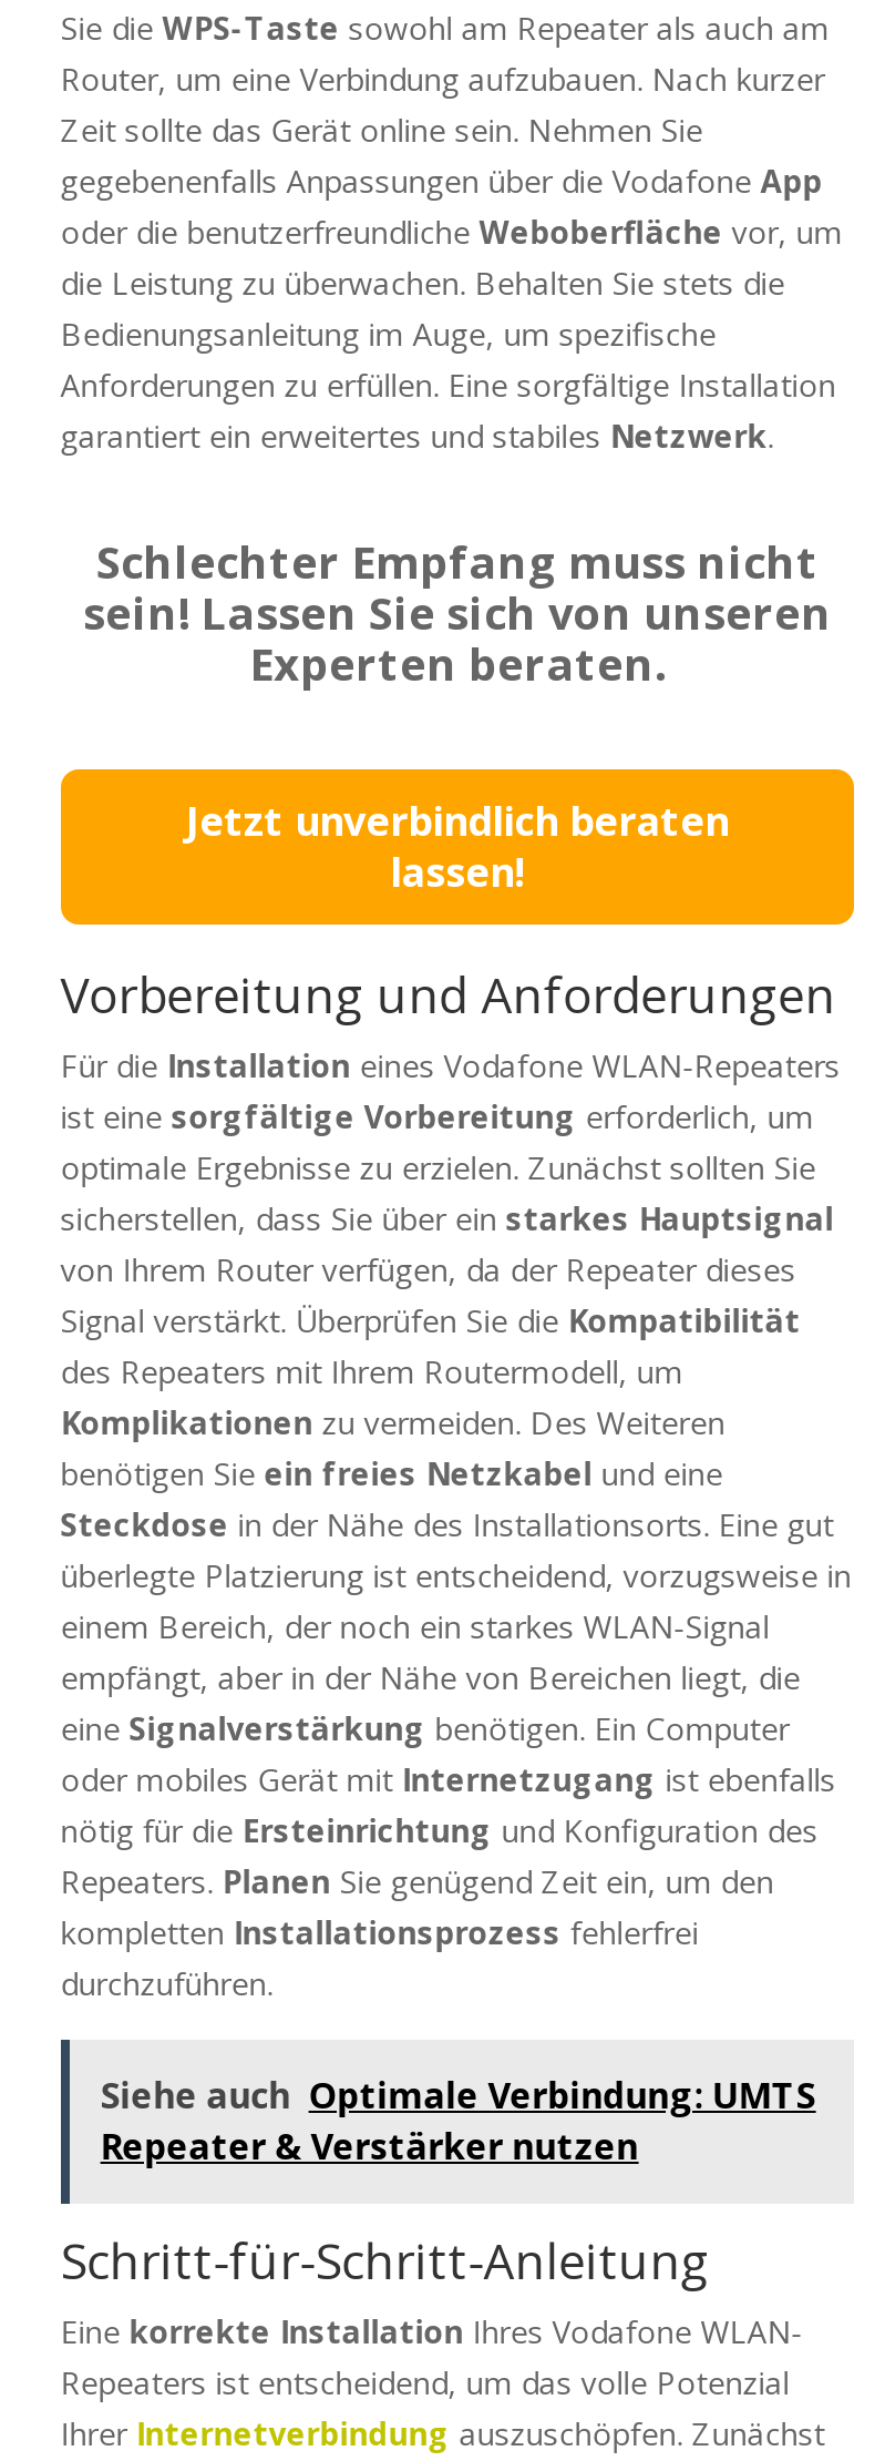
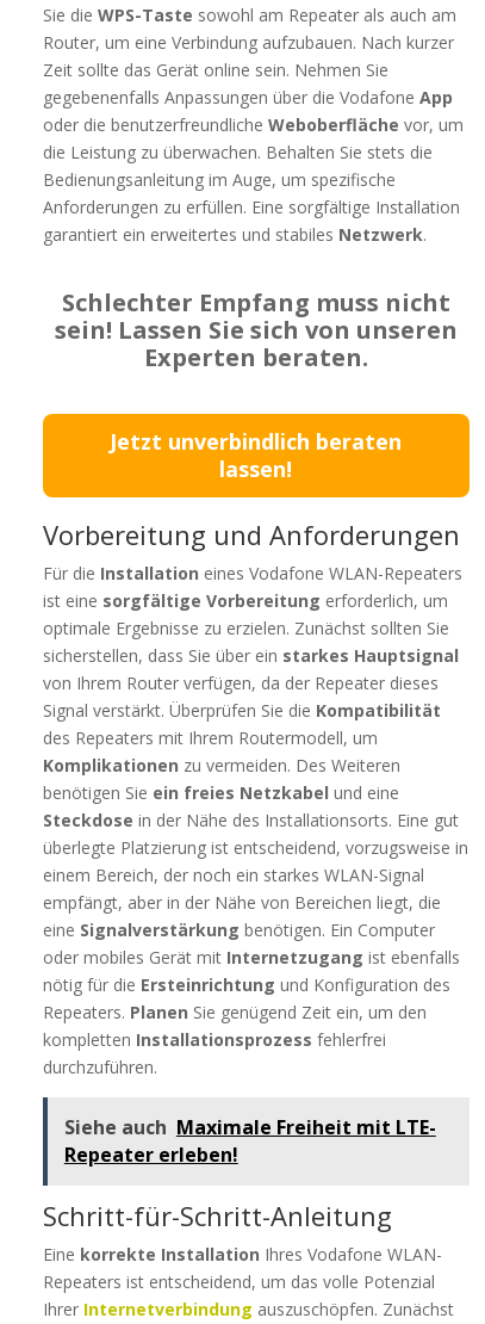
- Siehe auch Optimale Verbindung: UMTS
- Repeater & Verstärker nutzen
+ Siehe auch Maximale Freiheit mit LTE-
+ Repeater erleben!
